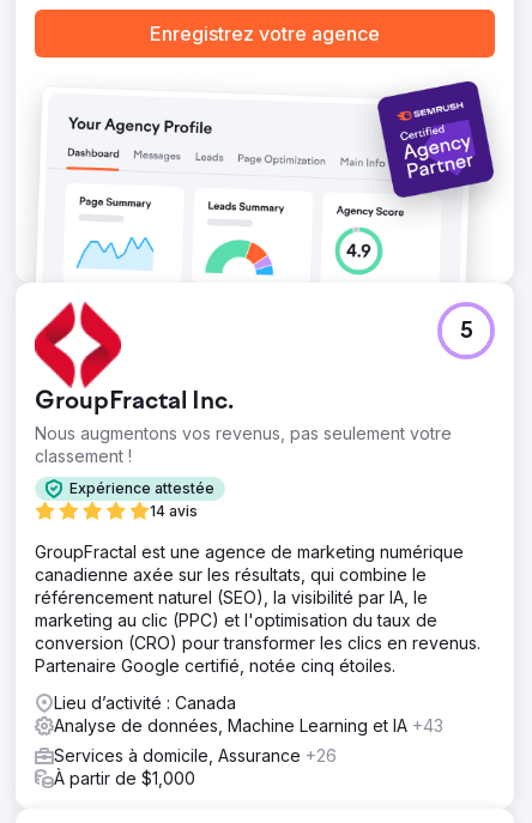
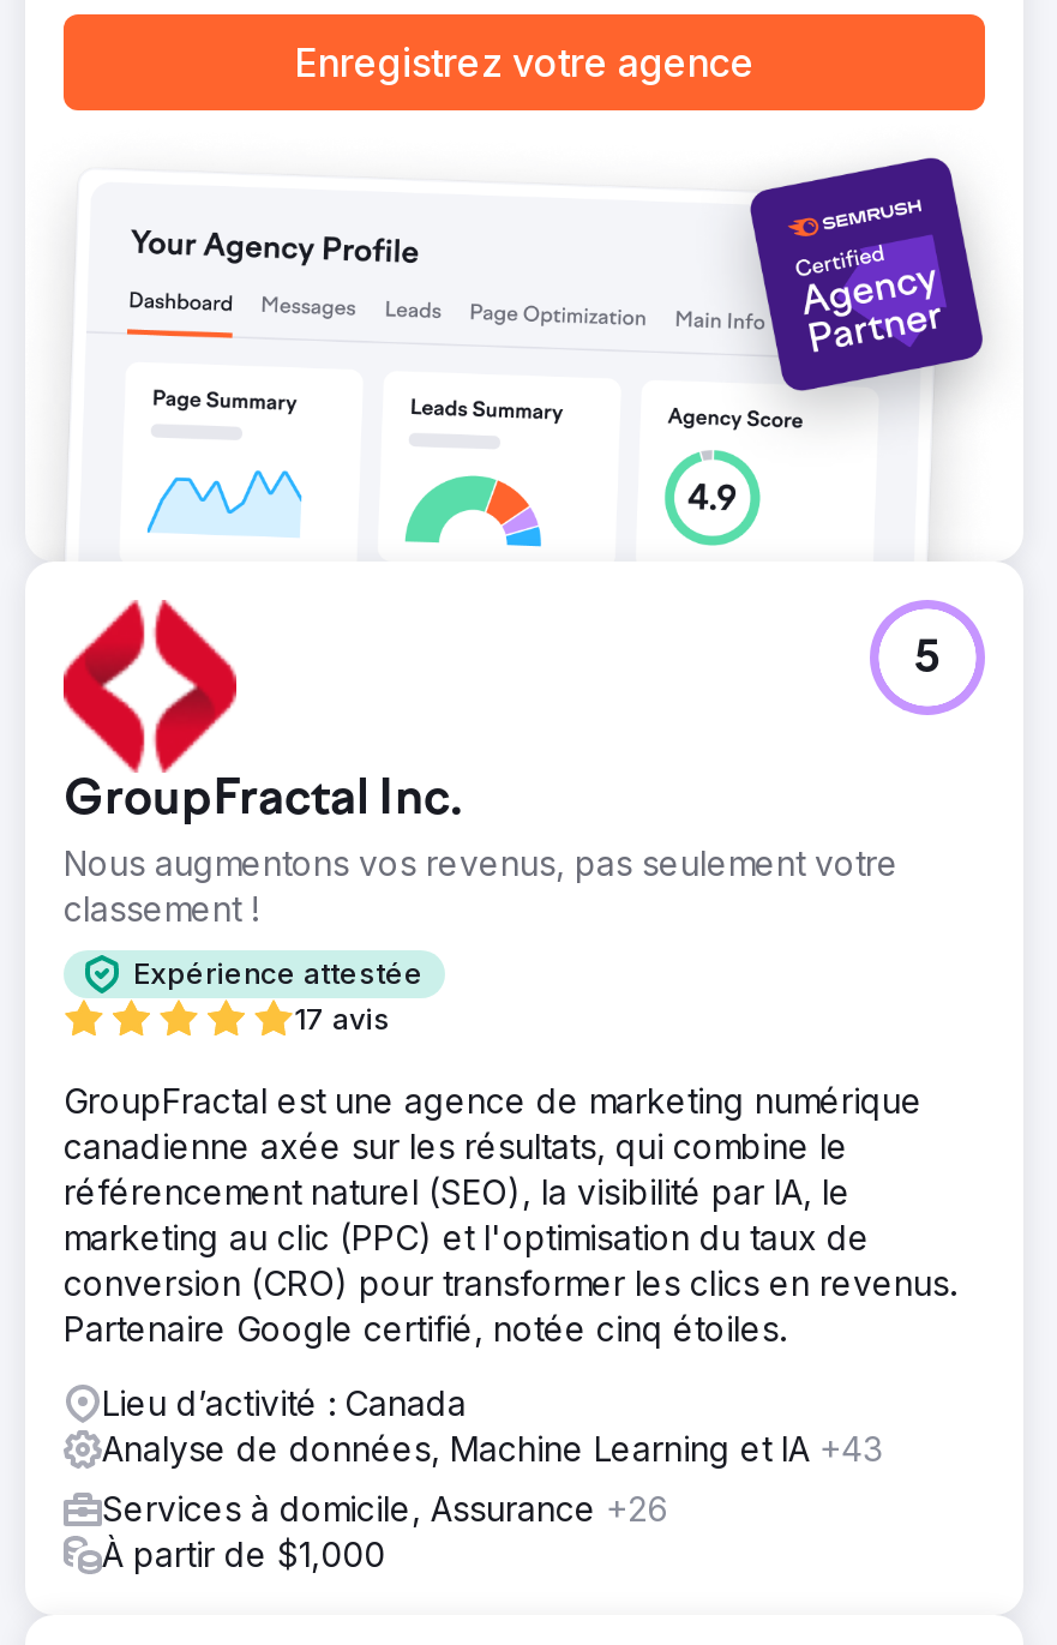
- 14 avis
+ 17 avis
